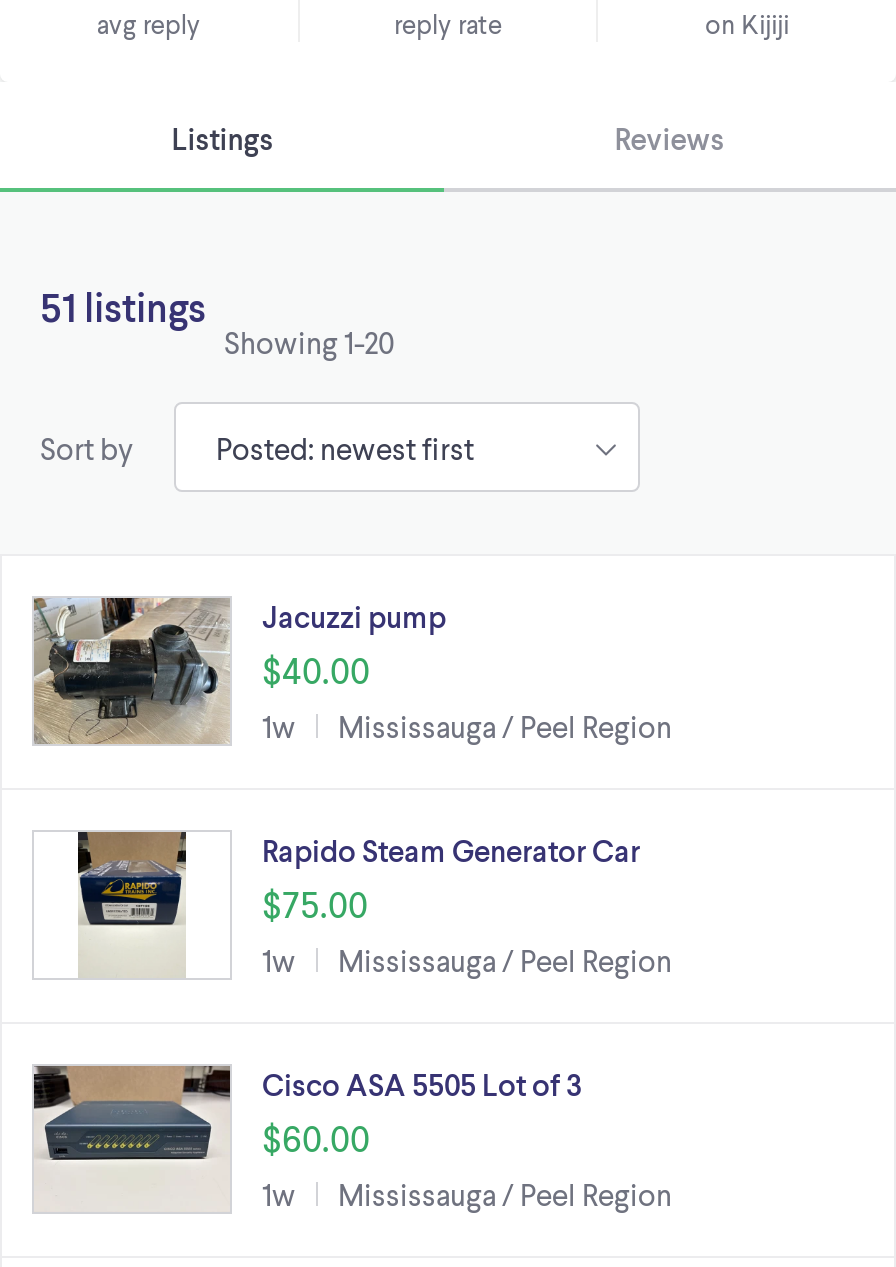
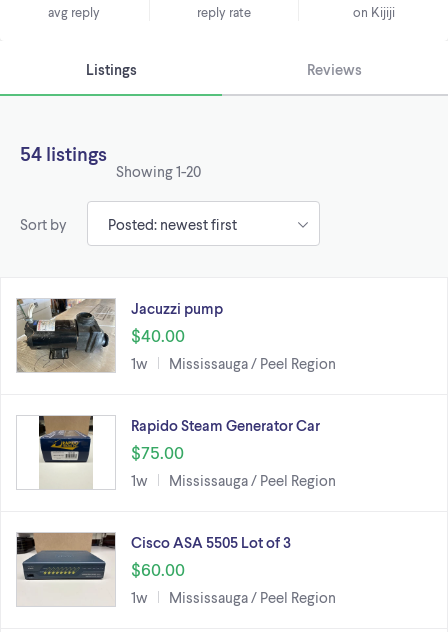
- 51 listings
+ 54 listings
